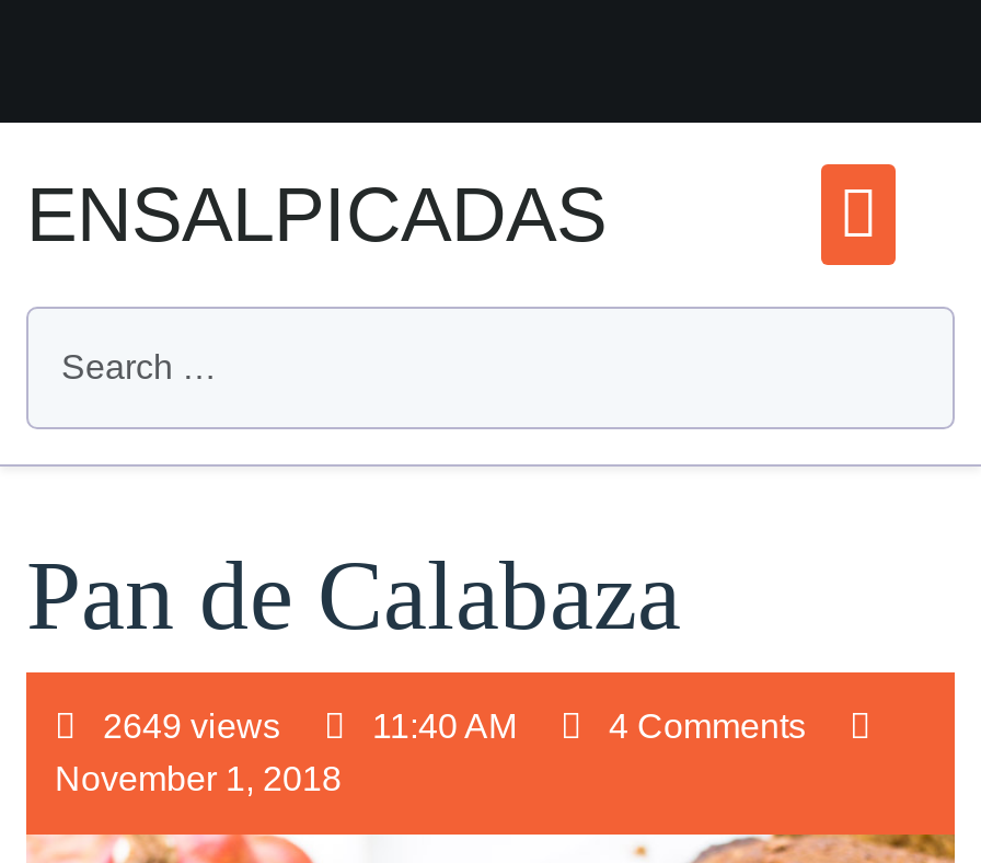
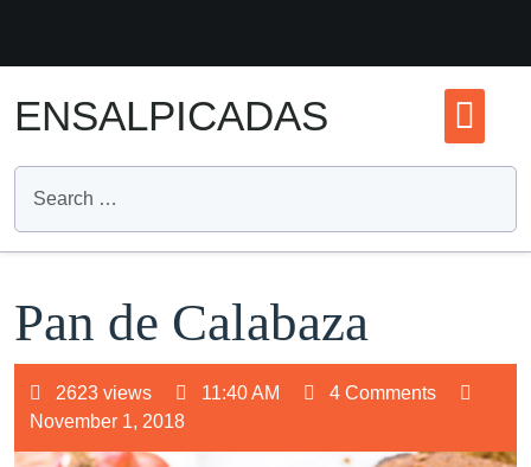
- 2649 views
+ 2623 views
